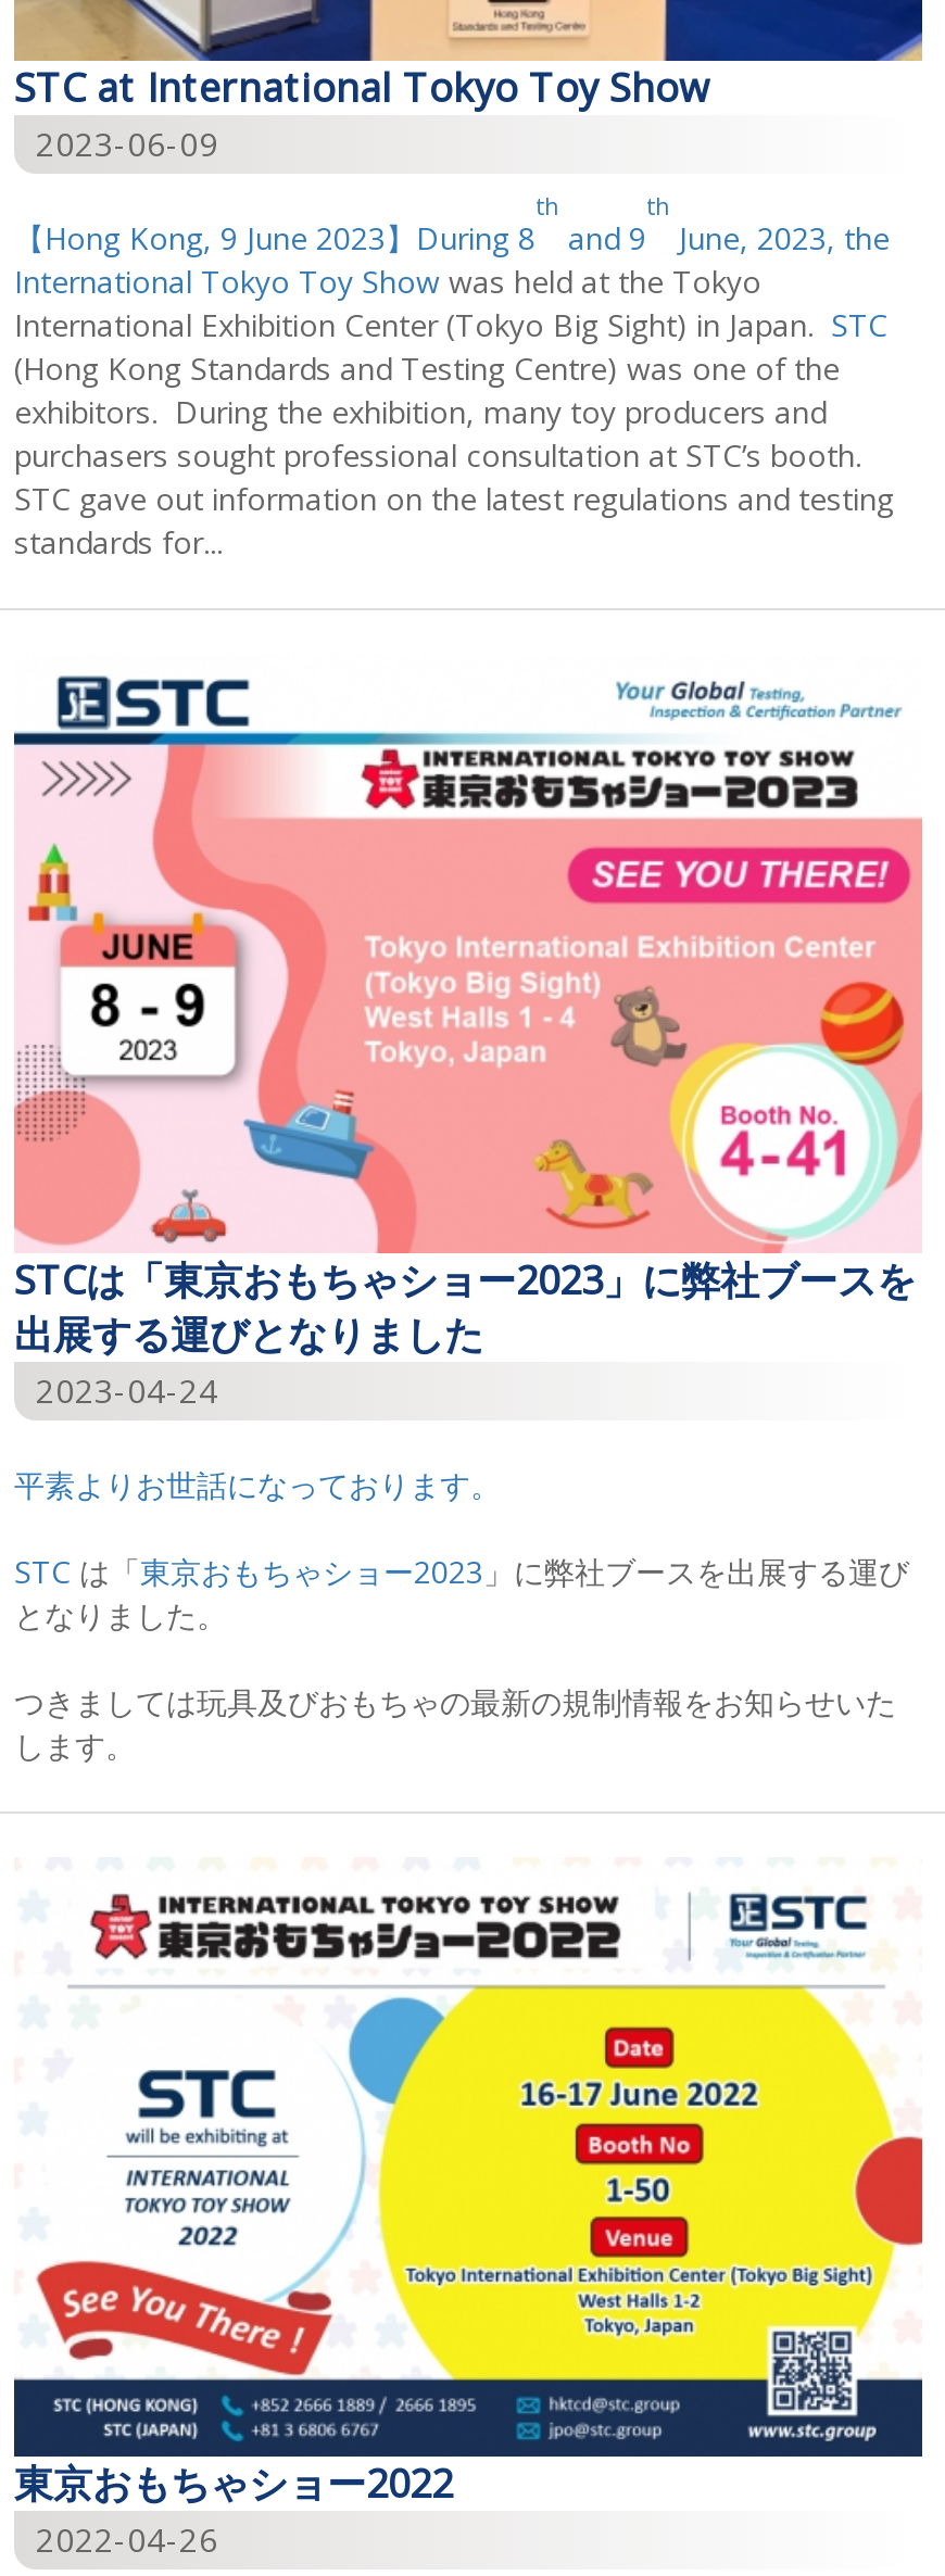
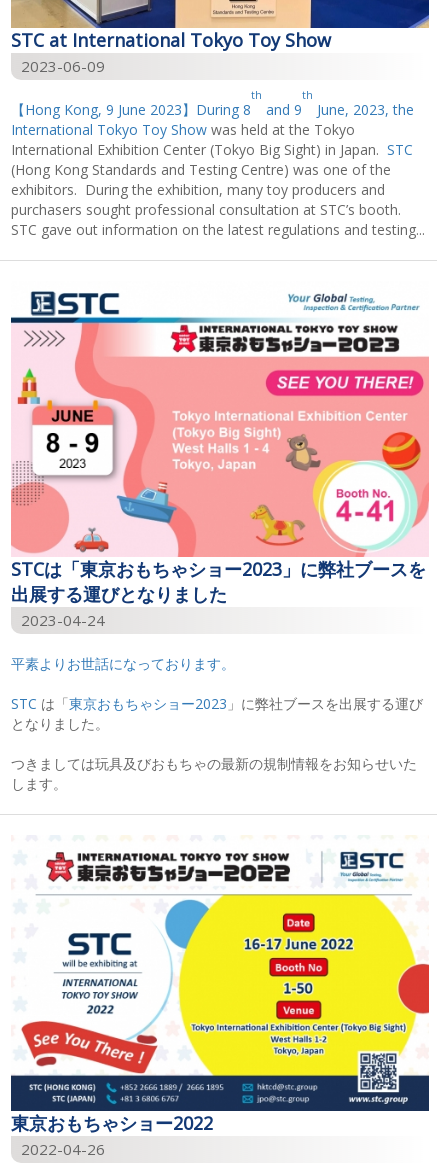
- STC gave out information on the latest regulations and testing
- standards for...
+ STC gave out information on the latest regulations and testing...
